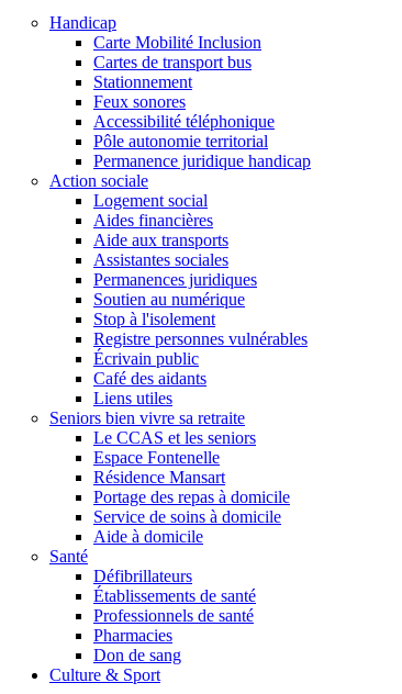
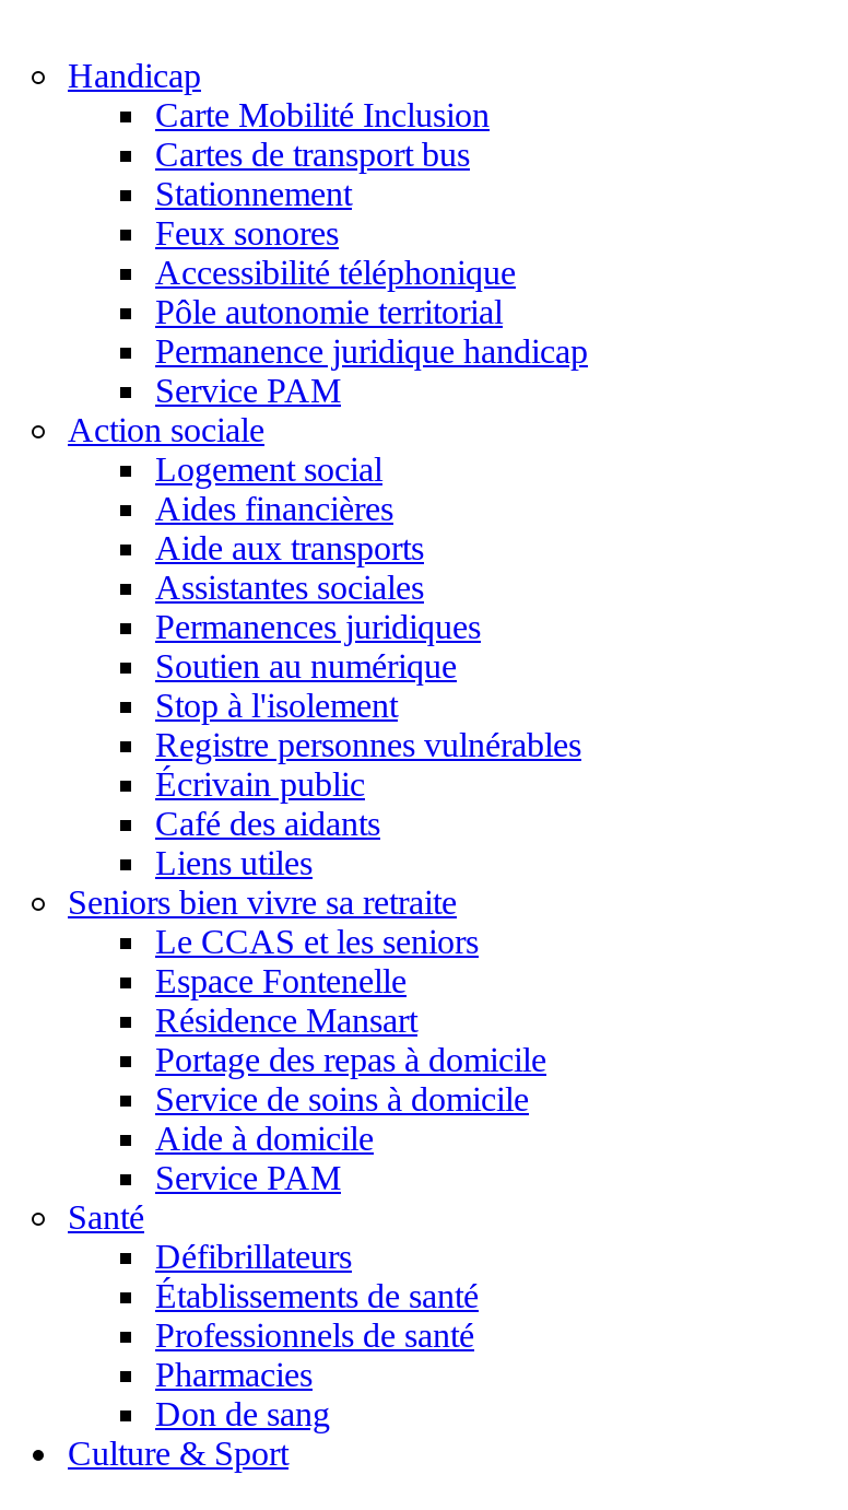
+ Service PAM

+ Service PAM
